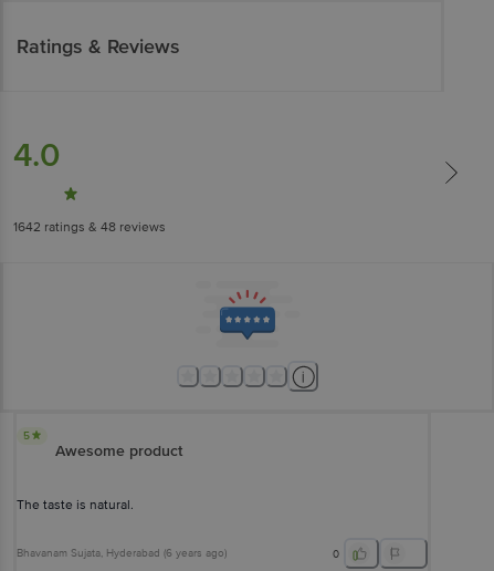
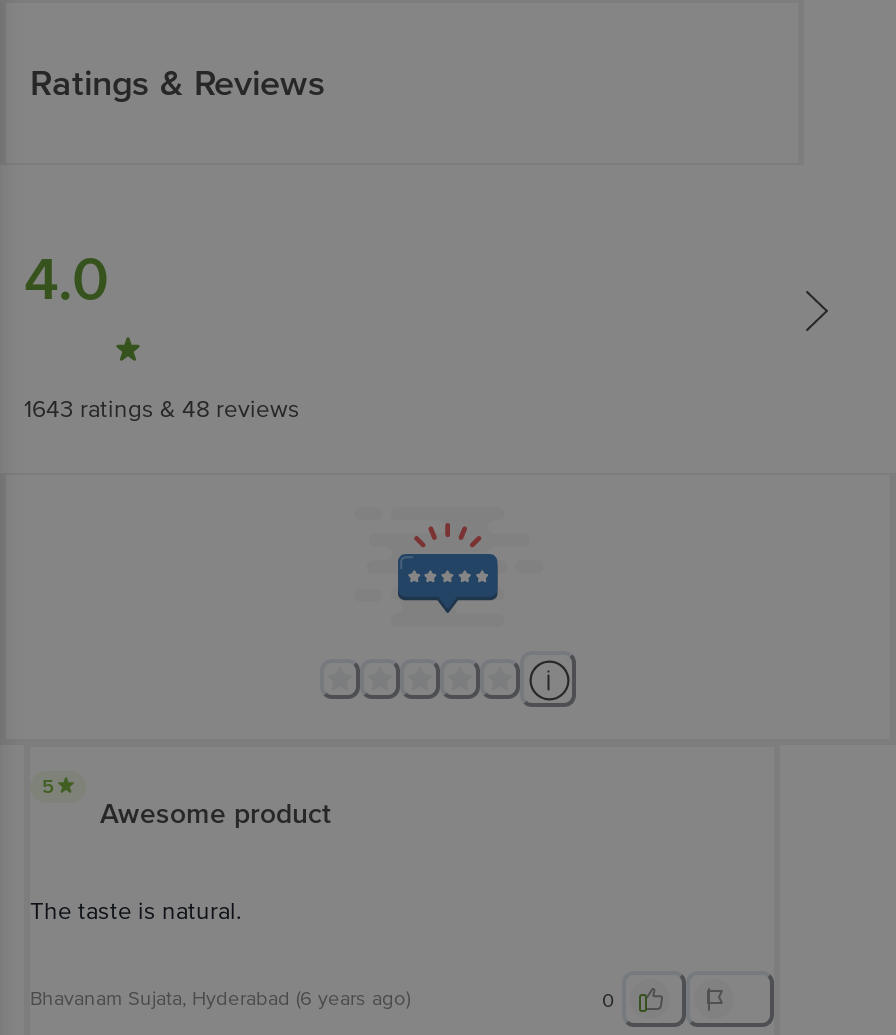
- 1642 ratings & 48 reviews
+ 1643 ratings & 48 reviews
